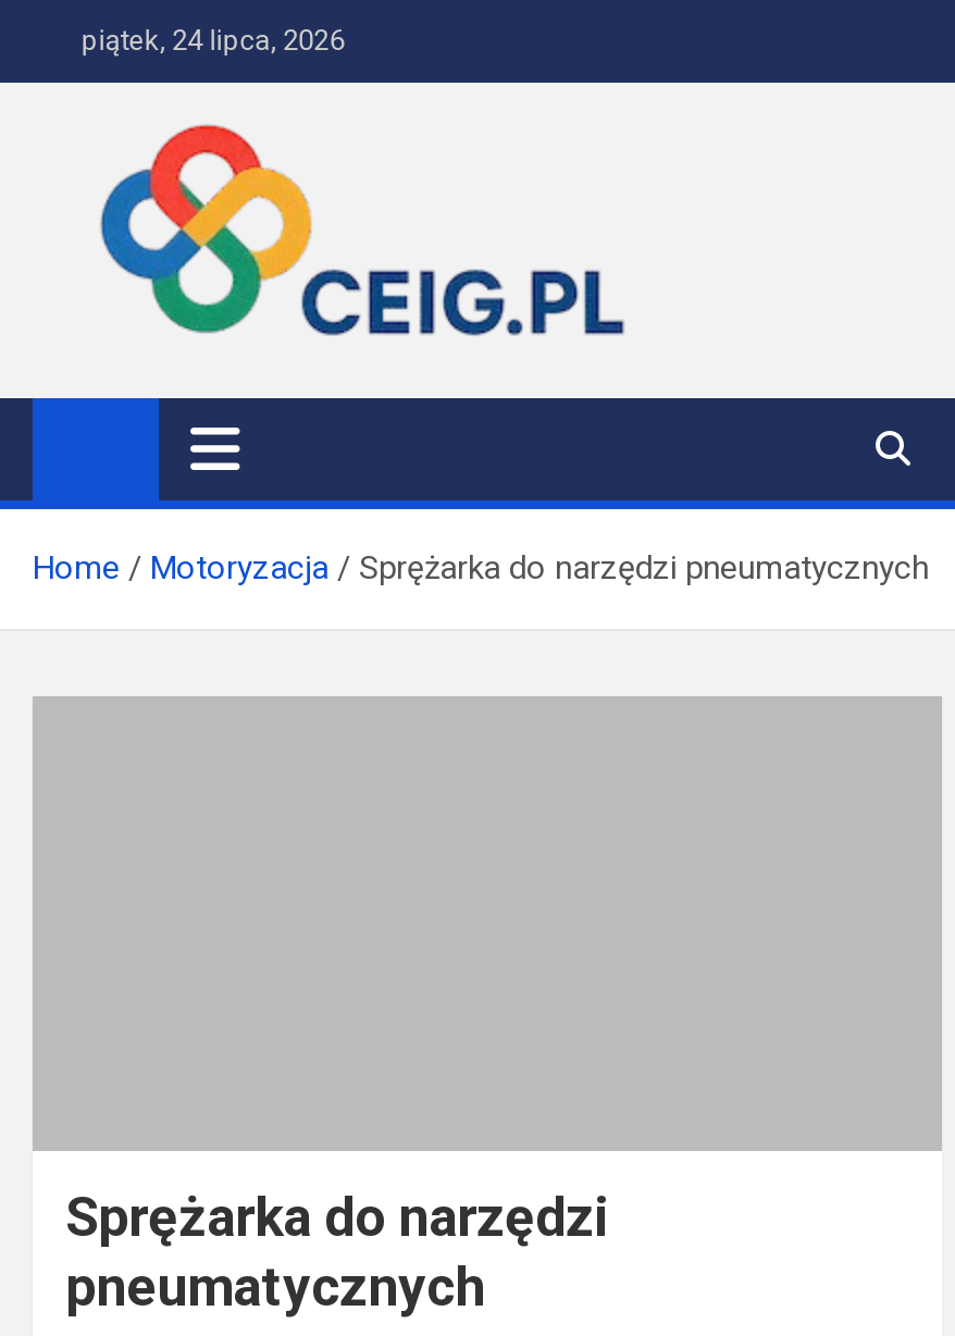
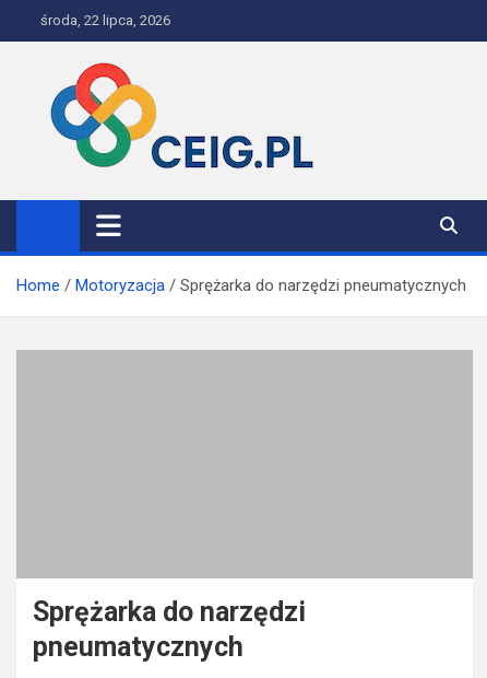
- piątek, 24 lipca, 2026
+ środa, 22 lipca, 2026
